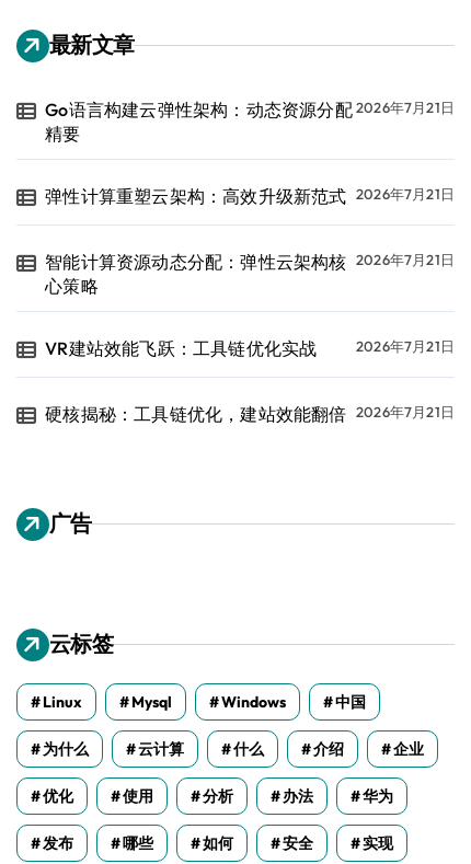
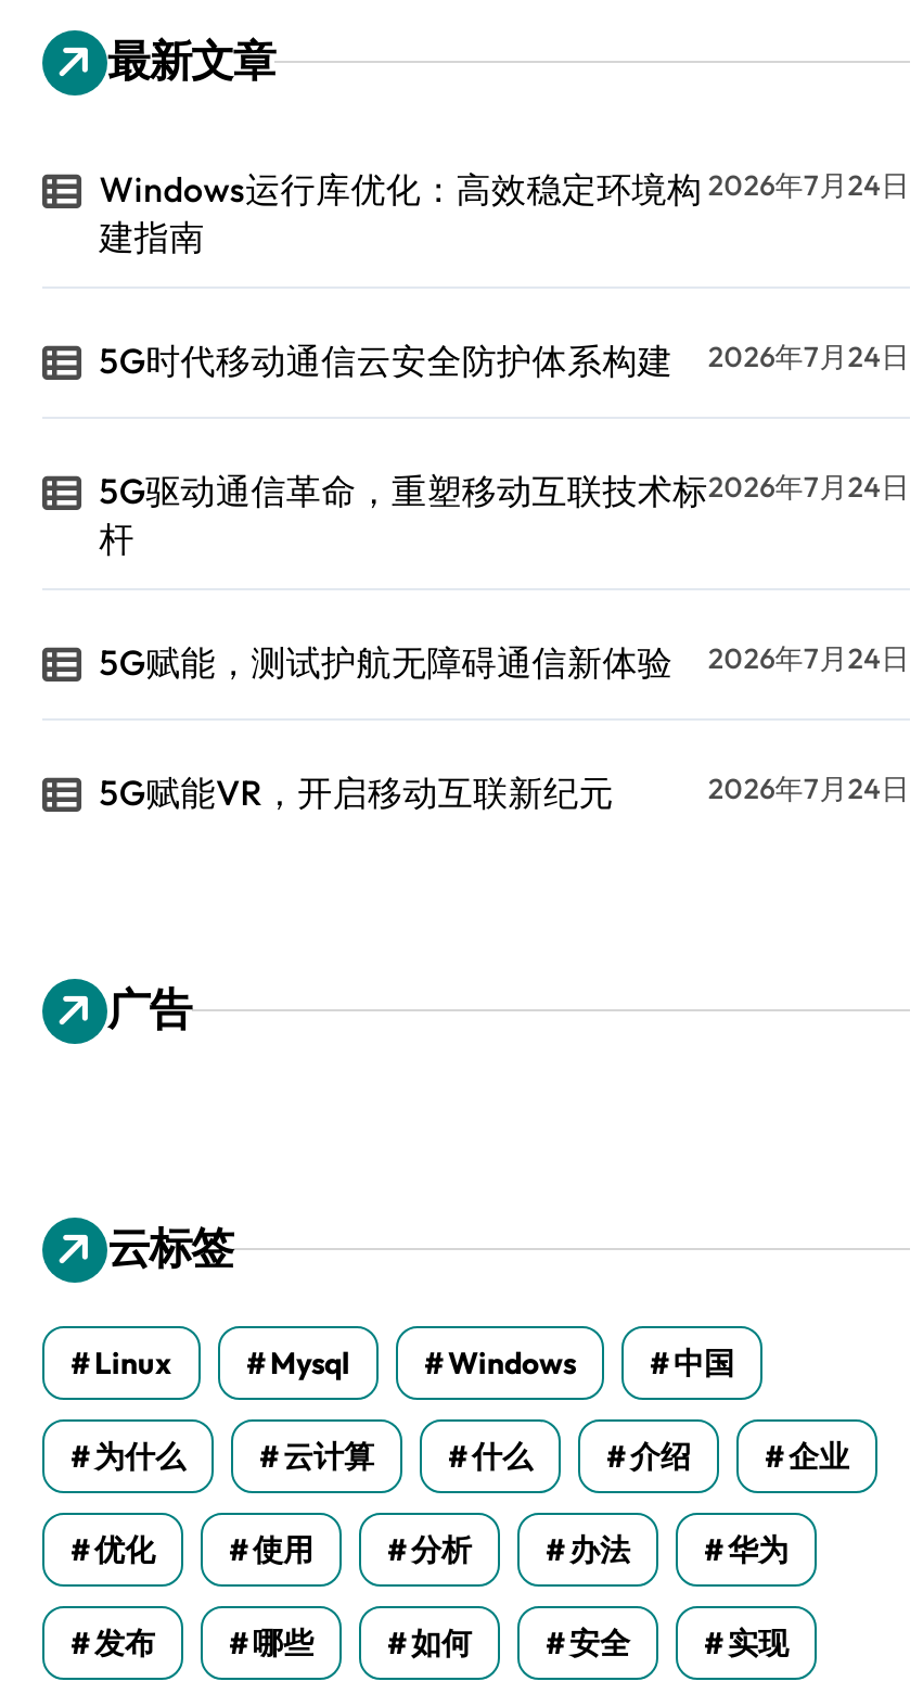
- Go语言构建云弹性架构：动态资源分配
- 精要
+ Windows运行库优化：高效稳定环境构
+ 建指南

- 2026年7月21日
+ 2026年7月24日

- 弹性计算重塑云架构：高效升级新范式 2026年7月21日
+ 5G时代移动通信云安全防护体系构建
+ 2026年7月24日

- 智能计算资源动态分配：弹性云架构核
- 心策略
+ 5G驱动通信革命，重塑移动互联技术标
+ 杆

- 2026年7月21日
+ 2026年7月24日

- VR建站效能飞跃：工具链优化实战
- 2026年7月21日
+ 5G赋能，测试护航无障碍通信新体验
+ 2026年7月24日

- 硬核揭秘：工具链优化，建站效能翻倍 2026年7月21日
+ 5G赋能VR，开启移动互联新纪元
+ 2026年7月24日
